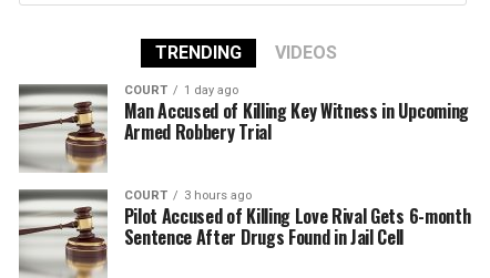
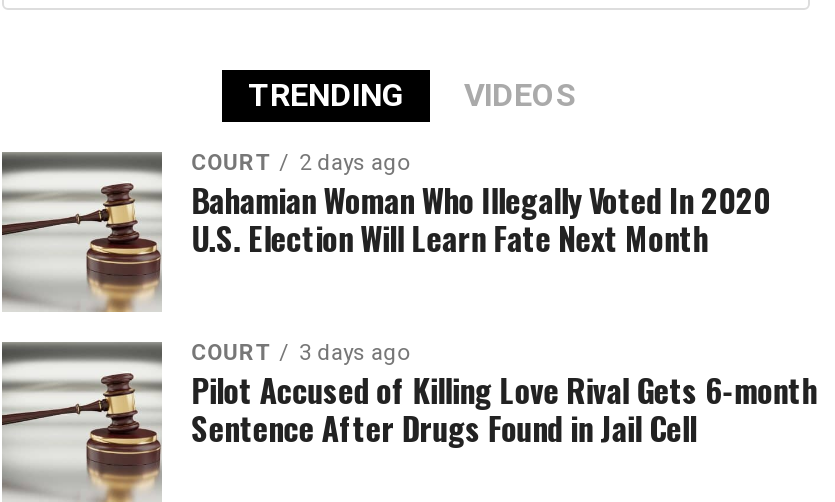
- 1 day ago
- Man Accused of Killing Key Witness in Upcoming
- Armed Robbery Trial
+ 2 days ago
+ Bahamian Woman Who Illegally Voted In 2020
+ U.S. Election Will Learn Fate Next Month

- COURT 3 hours ago
+ COURT 3 days ago
